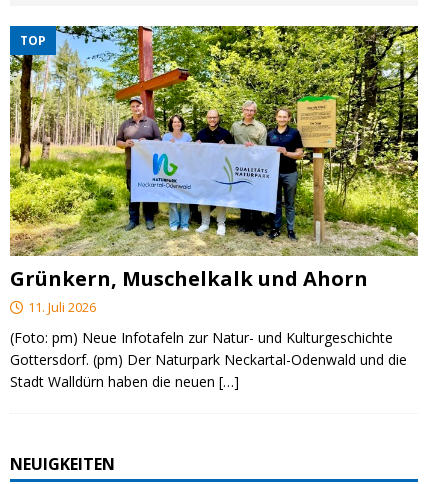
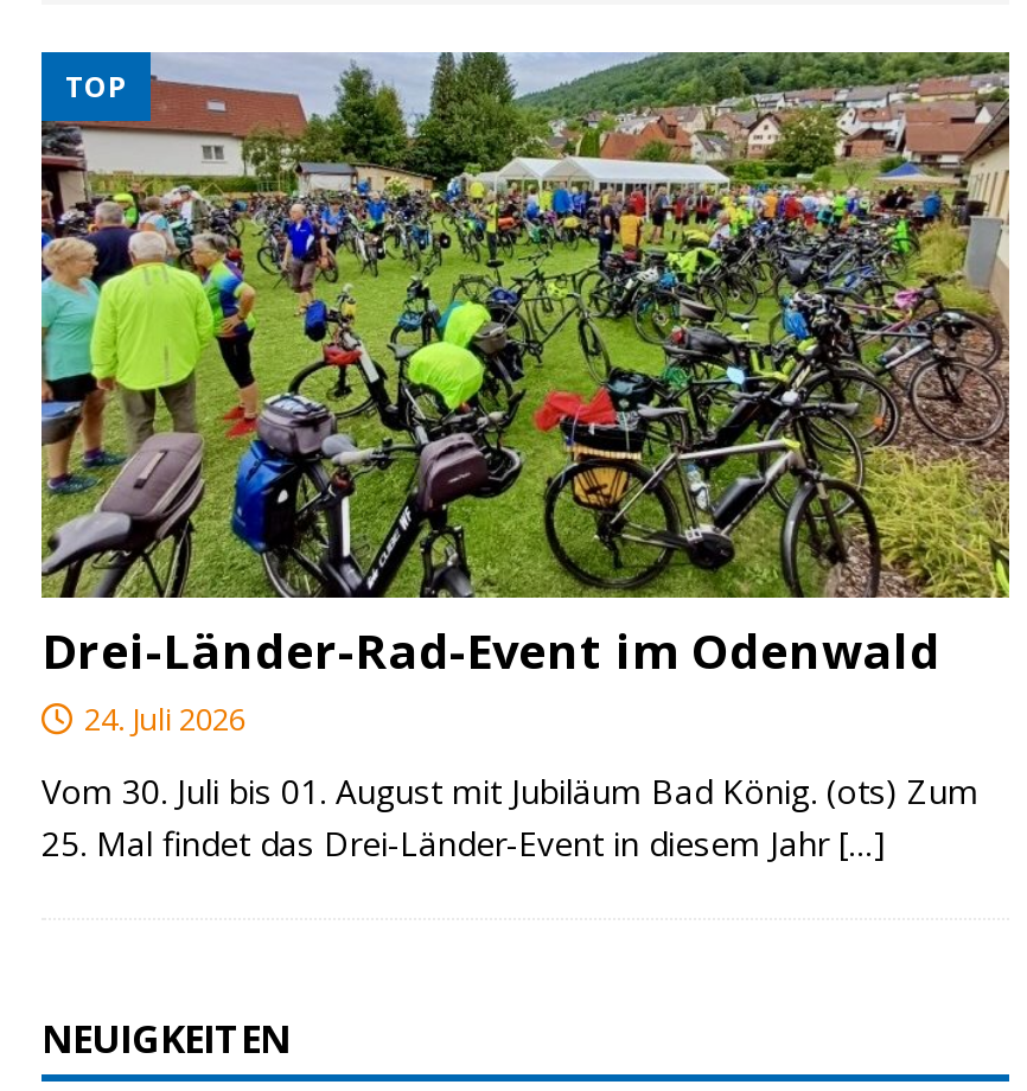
- [image]
- Grünkern, Muschelkalk und Ahorn
- 11. Juli 2026
+ [image]
+ Drei-Länder-Rad-Event im Odenwald
+ 24. Juli 2026

- (Foto: pm) Neue Infotafeln zur Natur- und Kulturgeschichte
- Gottersdorf. (pm) Der Naturpark Neckartal-Odenwald und die
- Stadt Walldürn haben die neuen […]
+ Vom 30. Juli bis 01. August mit Jubiläum Bad König. (ots) Zum
+ 25. Mal findet das Drei-Länder-Event in diesem Jahr […]
